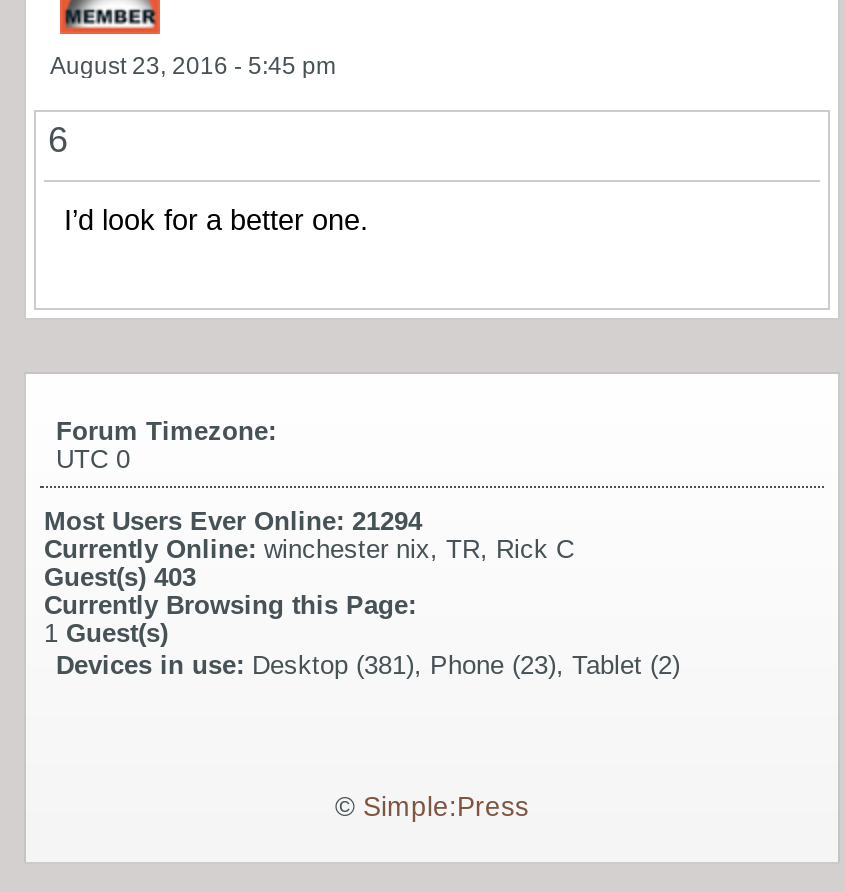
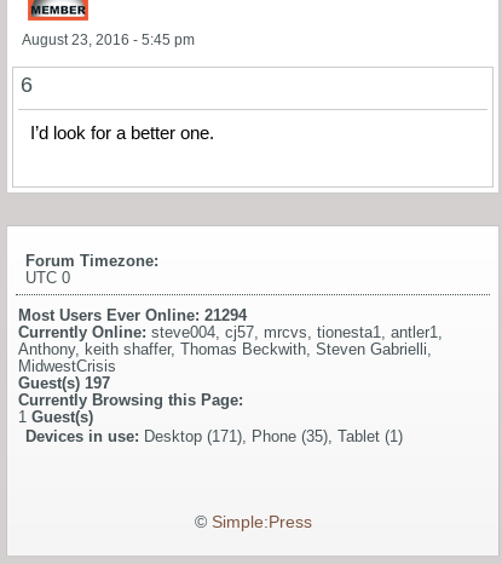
- Currently Online: winchester nix, TR, Rick C
- Guest(s)403
+ Currently Online: steve004, cj57, mrcvs, tionesta1, antler1,
+ Anthony,keith shaffer, Thomas Beckwith, Steven Gabrielli,
+ MidwestCrisis
+ Guest(s) 197

- Devices in use: Desktop (381), Phone (23), Tablet (2)
+ Devices in use: Desktop (171), Phone (35), Tablet (1)
